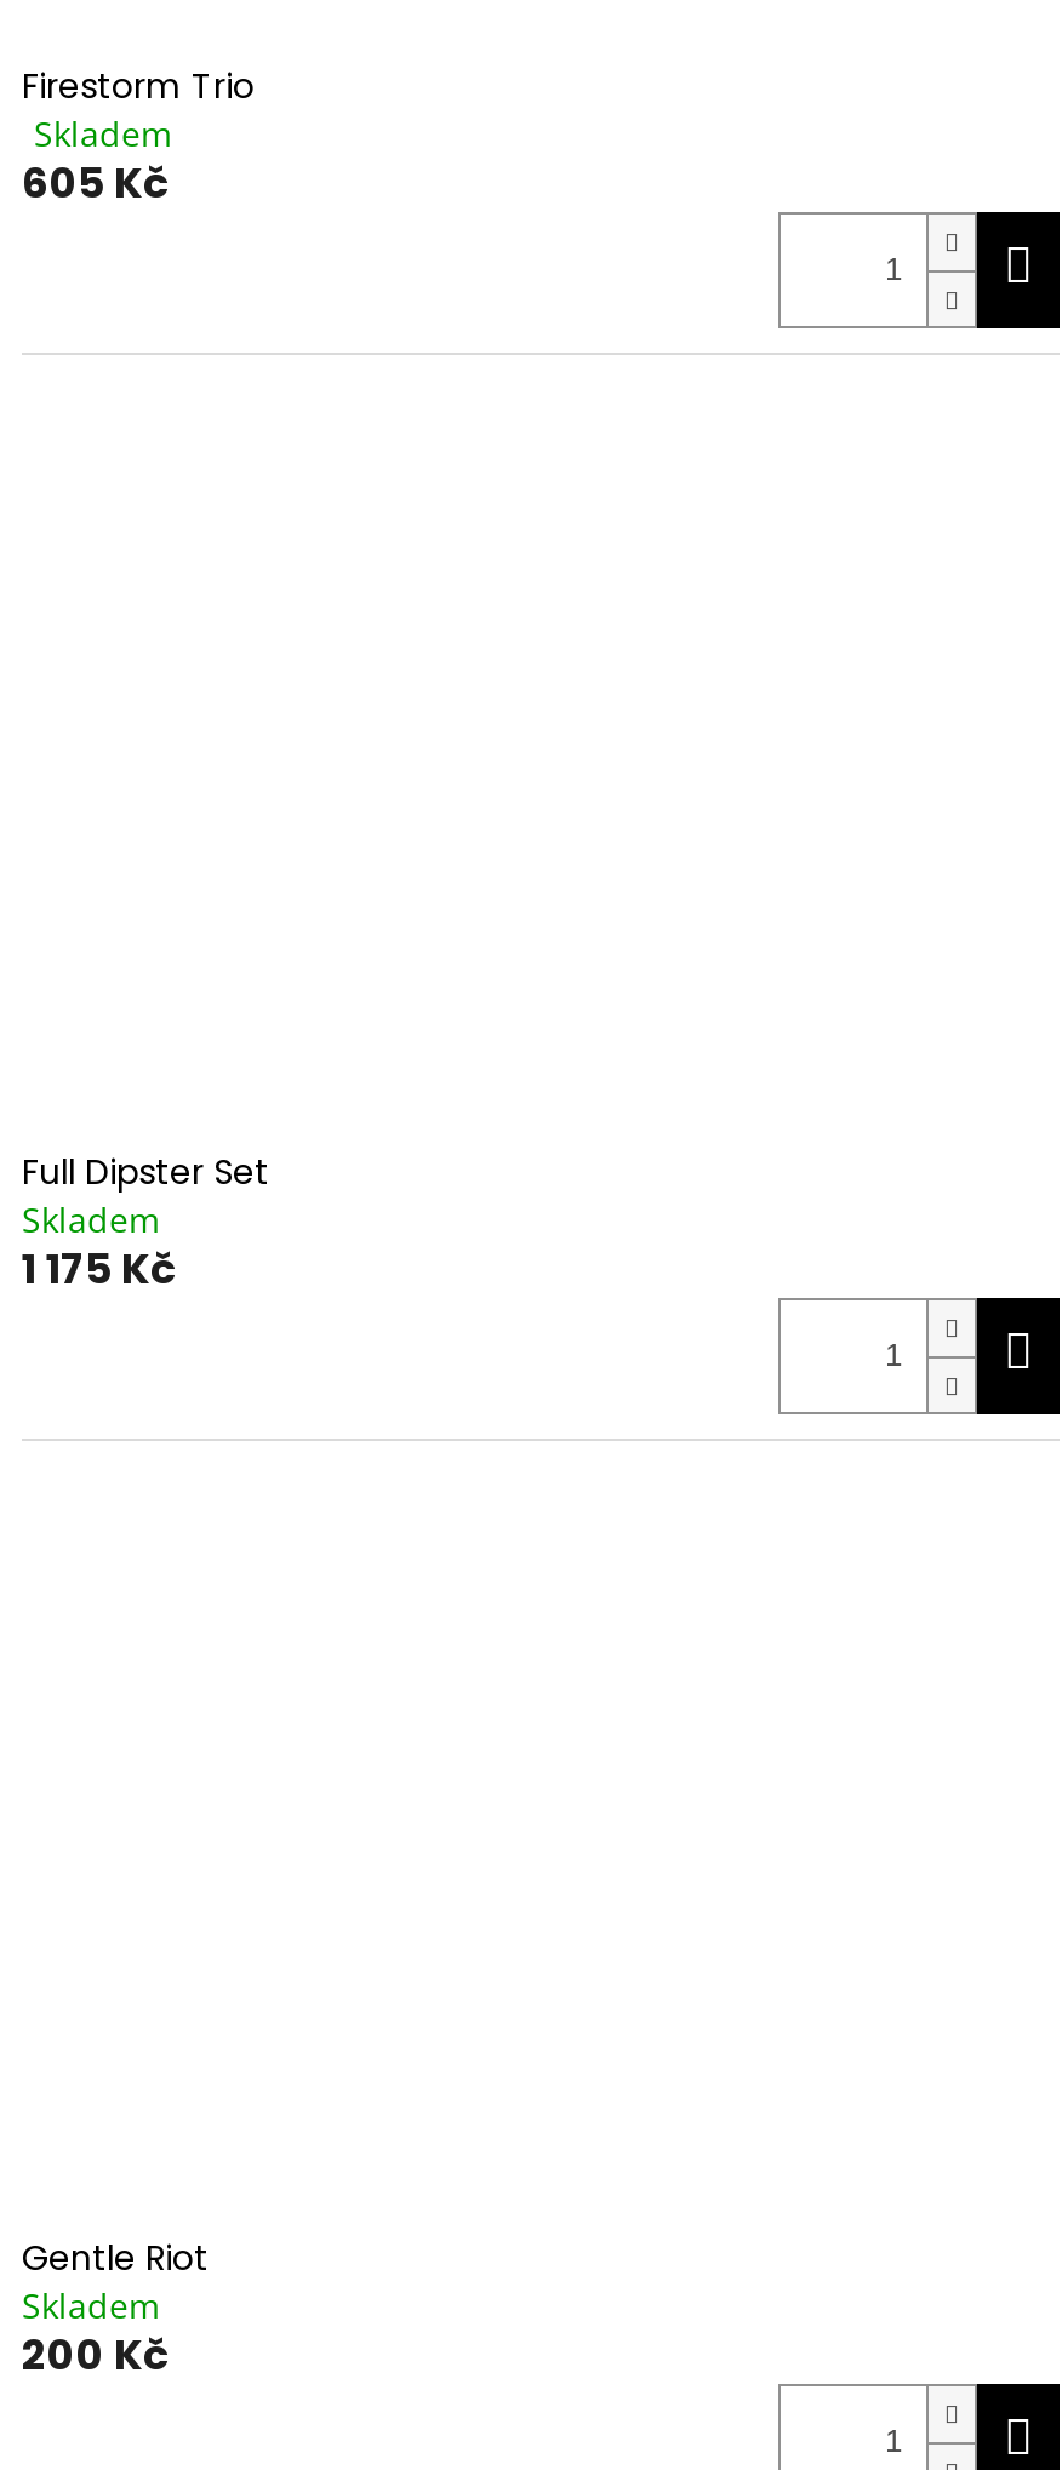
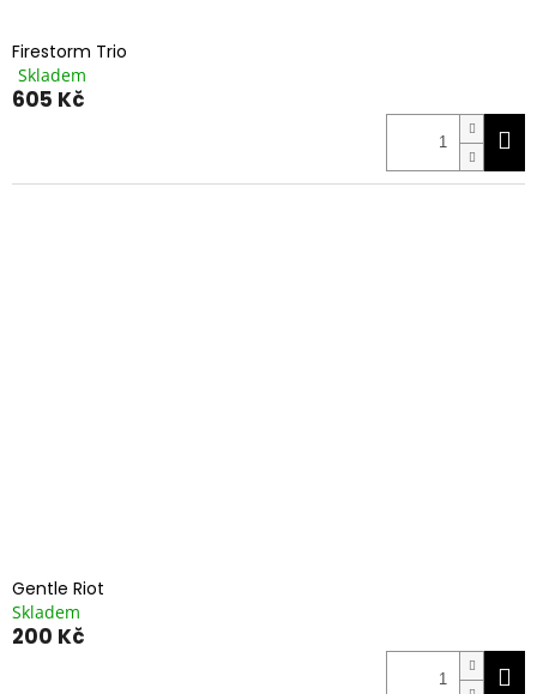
- Full Dipster Set
- Skladem
- 1 175 Kč
